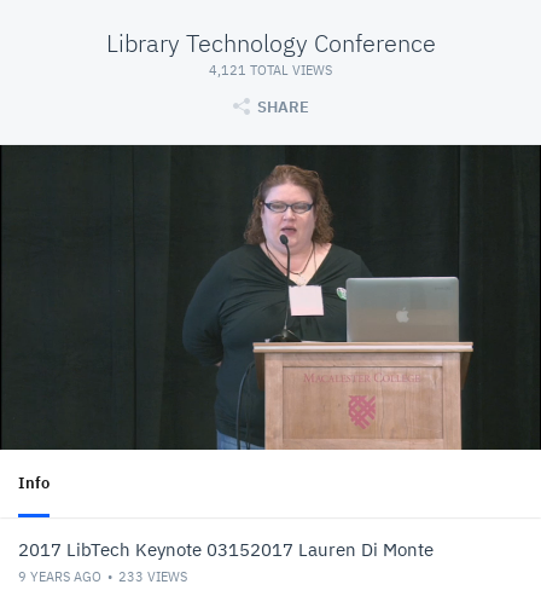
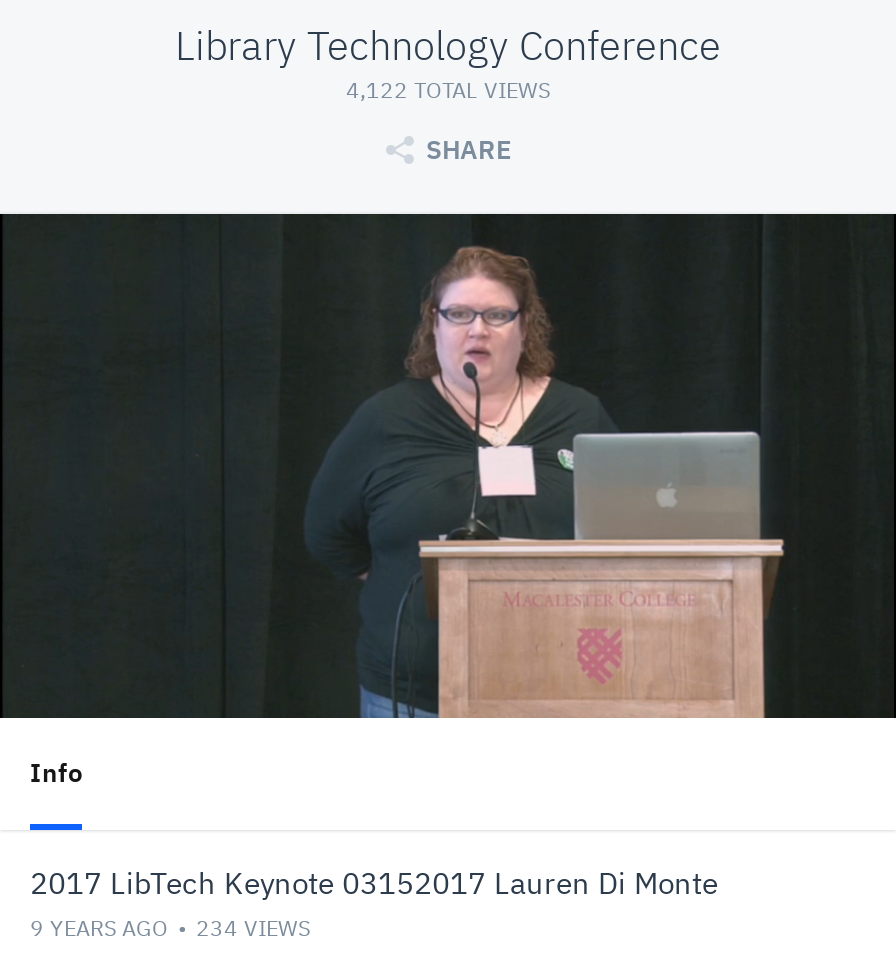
- 4,121 TOTAL VIEWS
+ 4,122 TOTAL VIEWS

- 9 YEARS AGO 233 VIEWS
+ 9 YEARS AGO 234 VIEWS
